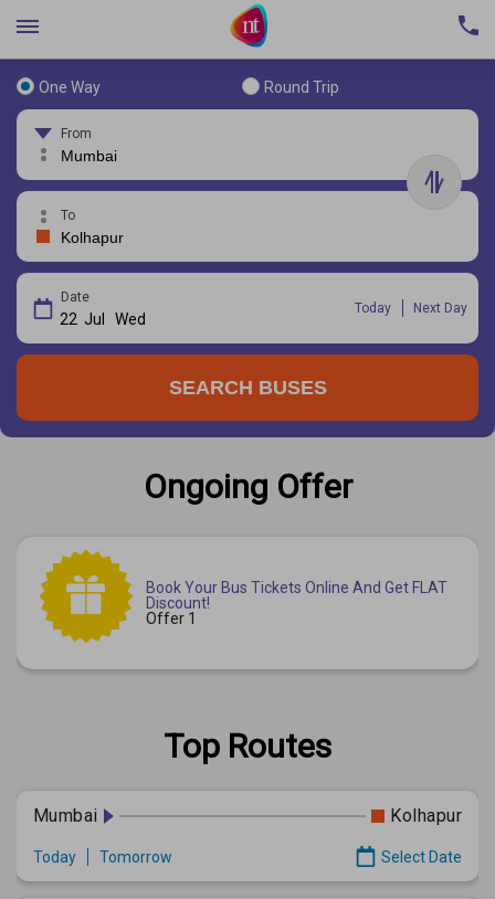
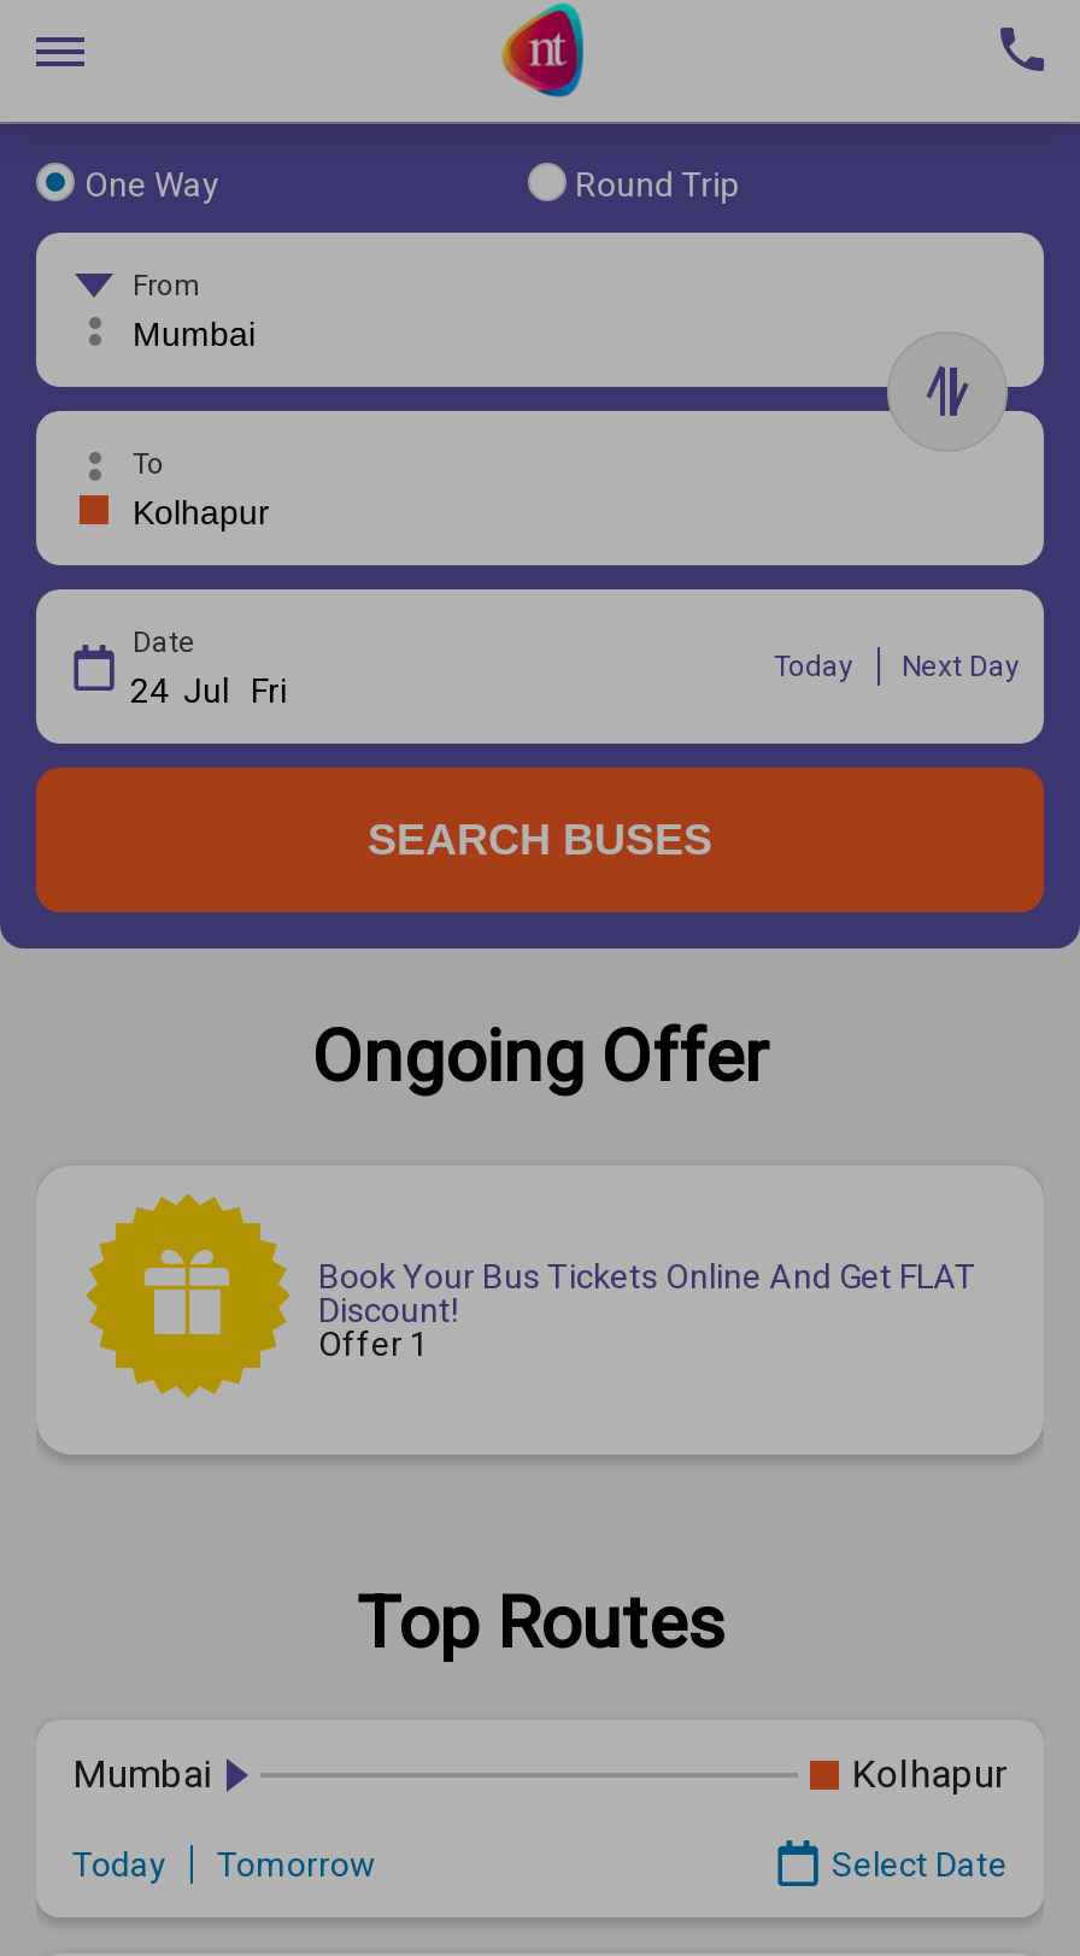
- 22 Jul Wed
+ 24 Jul Fri
